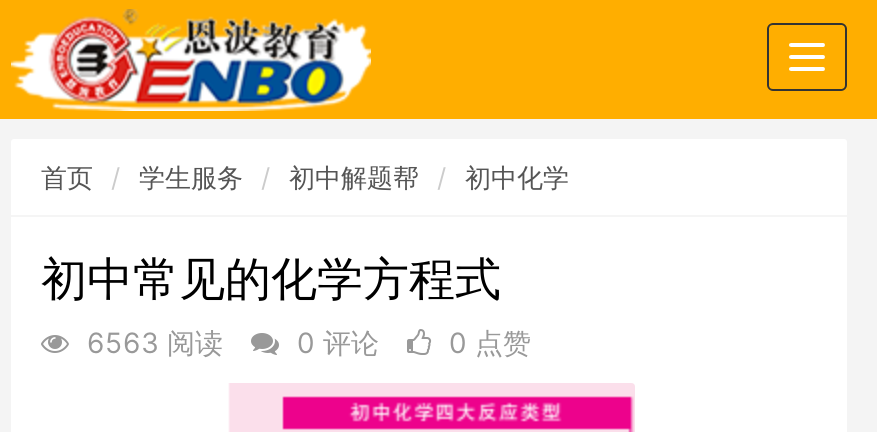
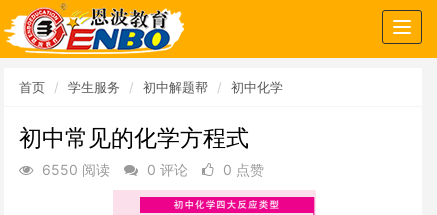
- 6563 阅读 0 评论 0 点赞
+ 6550 阅读 0 评论 0 点赞
